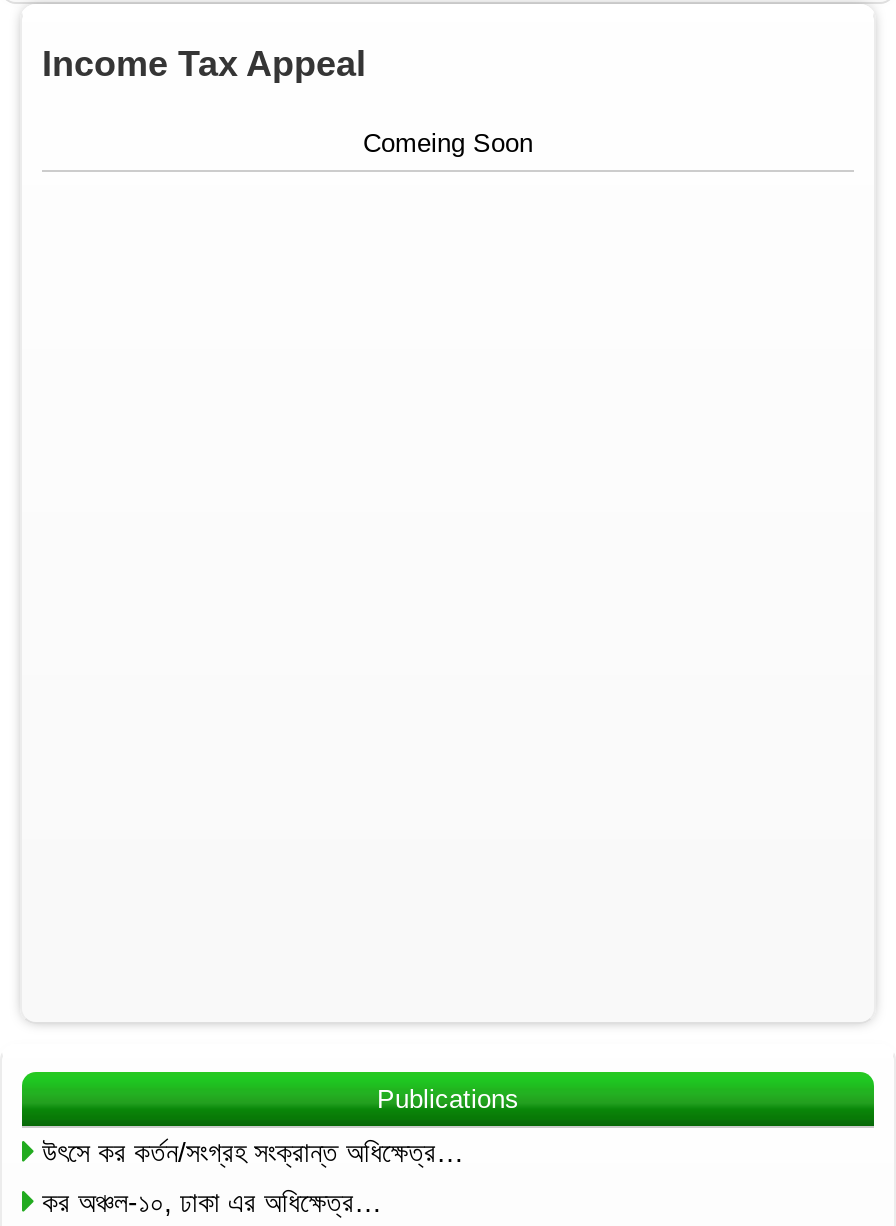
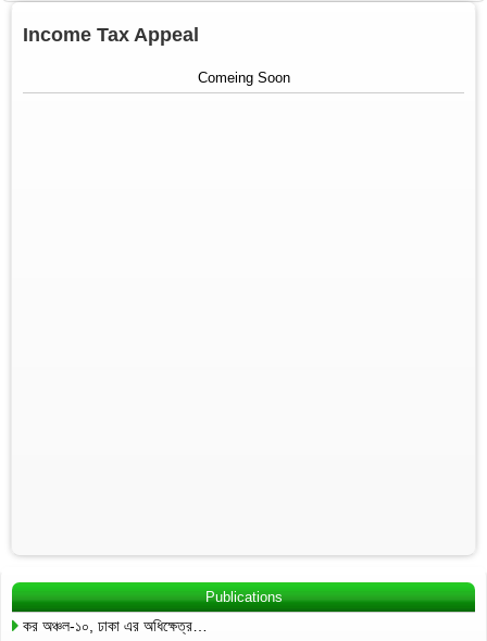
- উৎসে কর কর্তন/সংগ্রহ সংক্রান্ত অধিক্ষেত্র…
